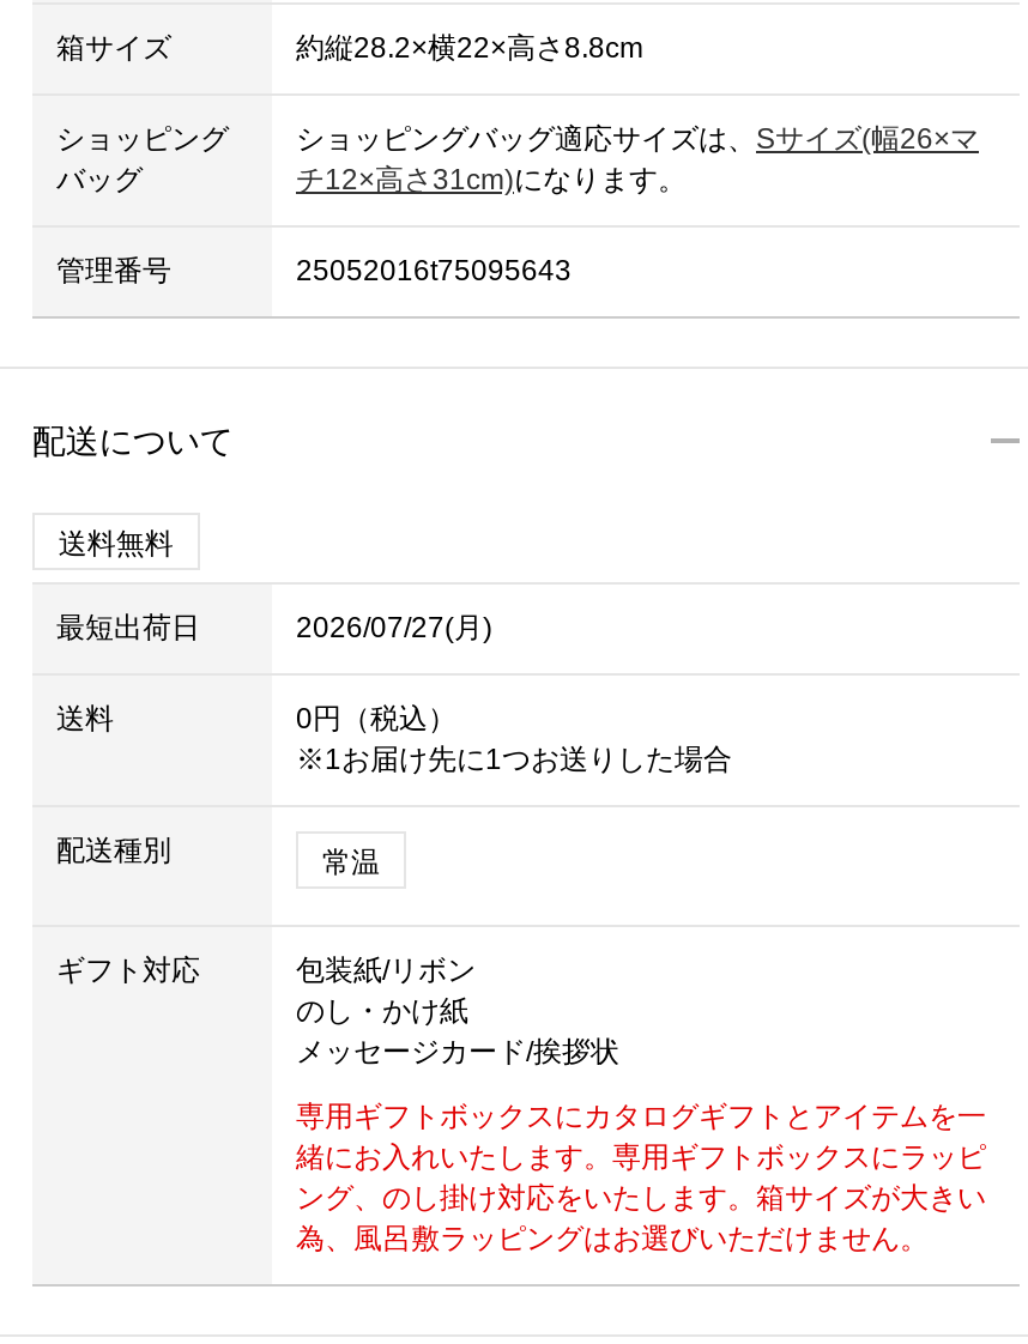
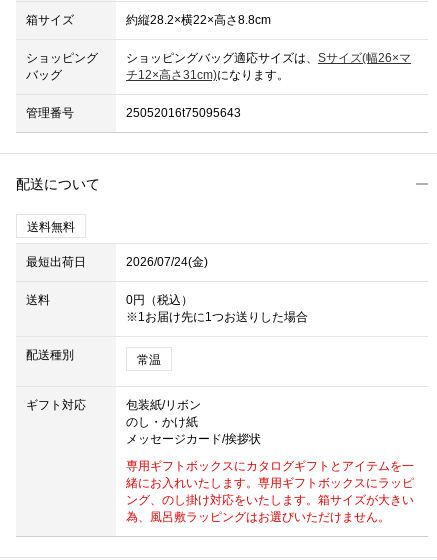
- 2026/07/27(月)
+ 2026/07/24(金)
